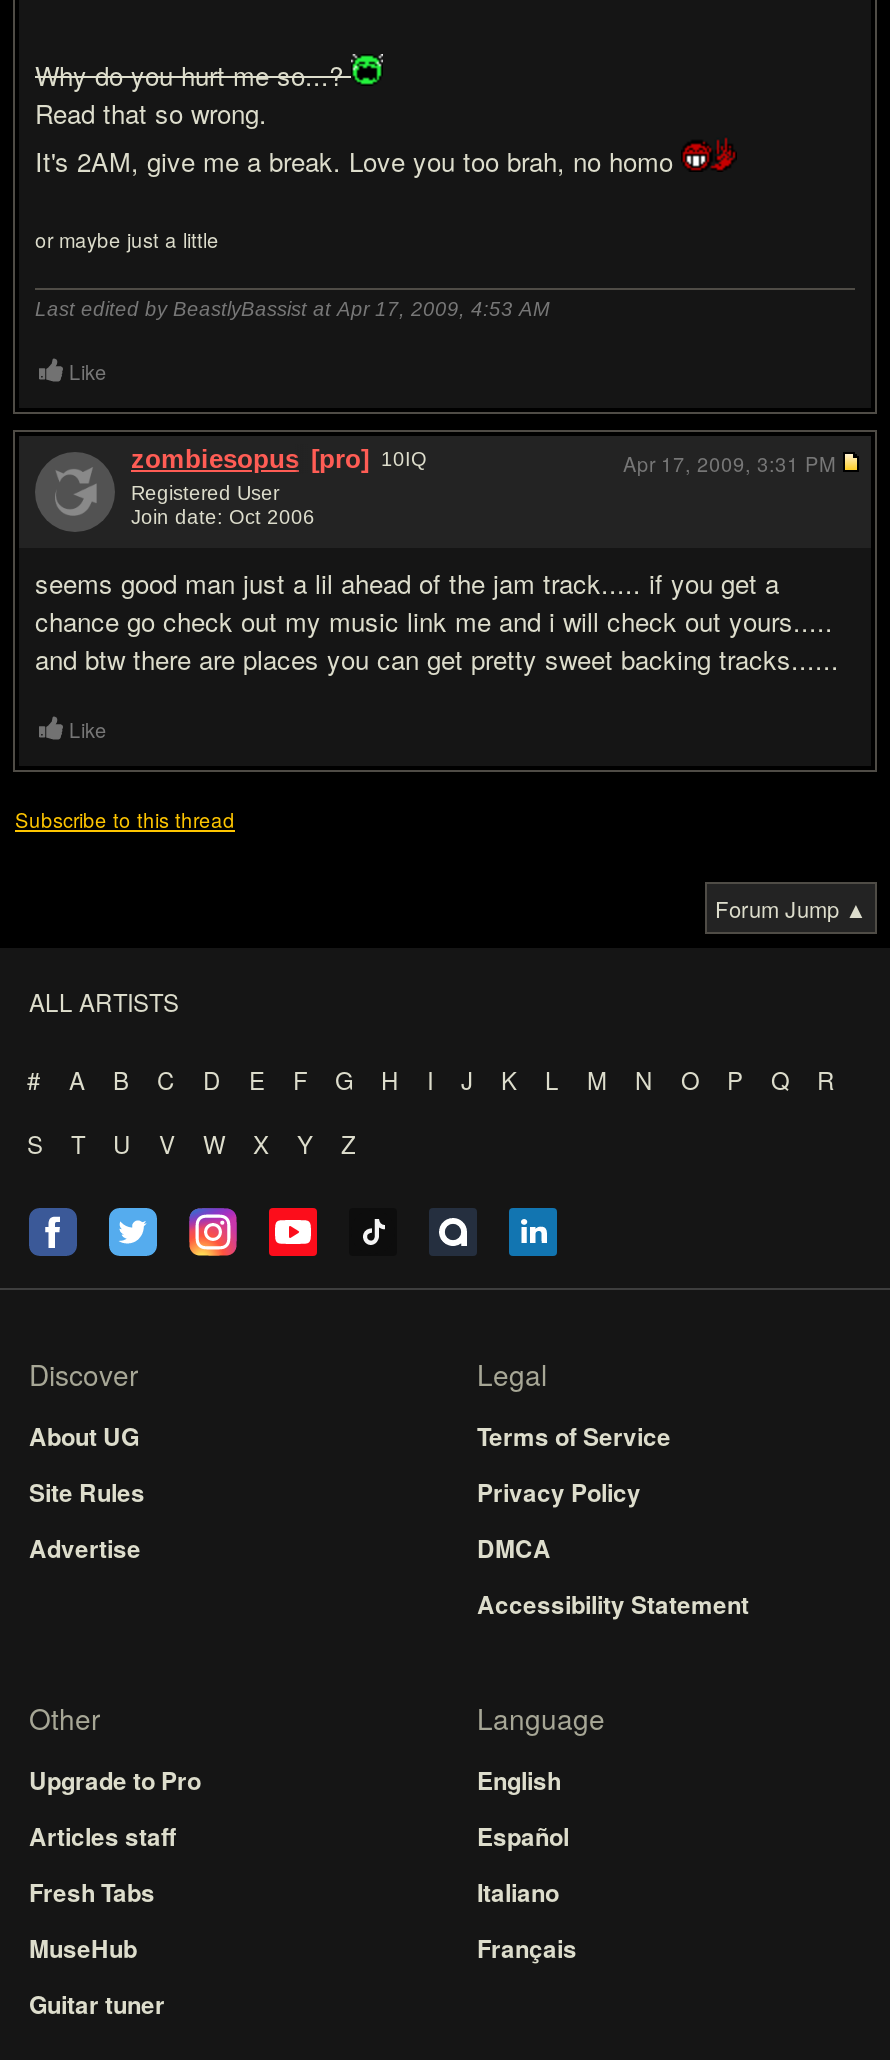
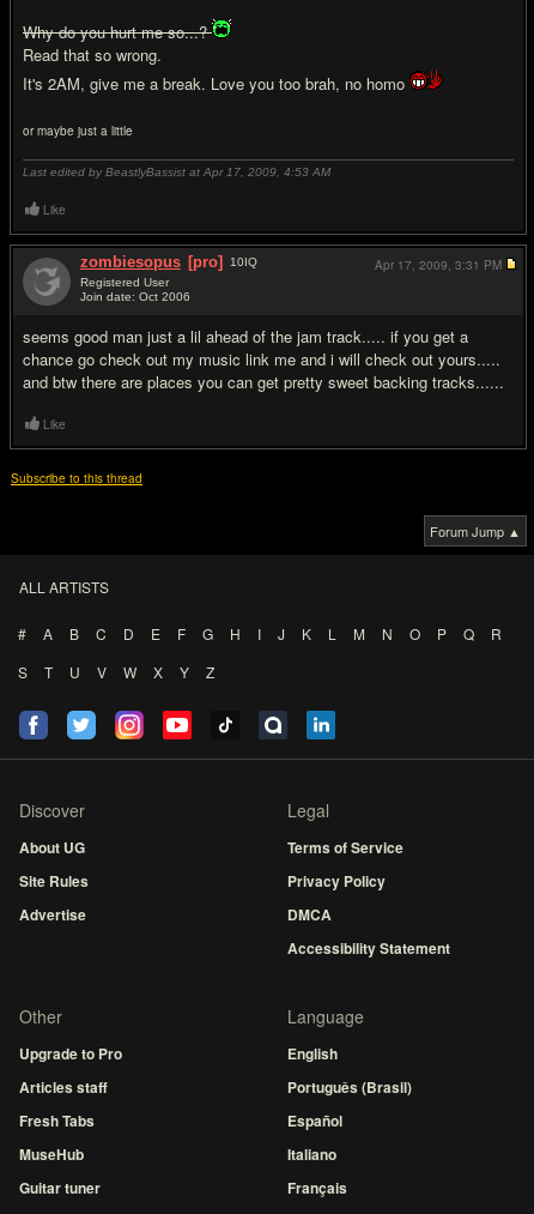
moved down: Español | Italiano | Français

+ Português (Brasil)
